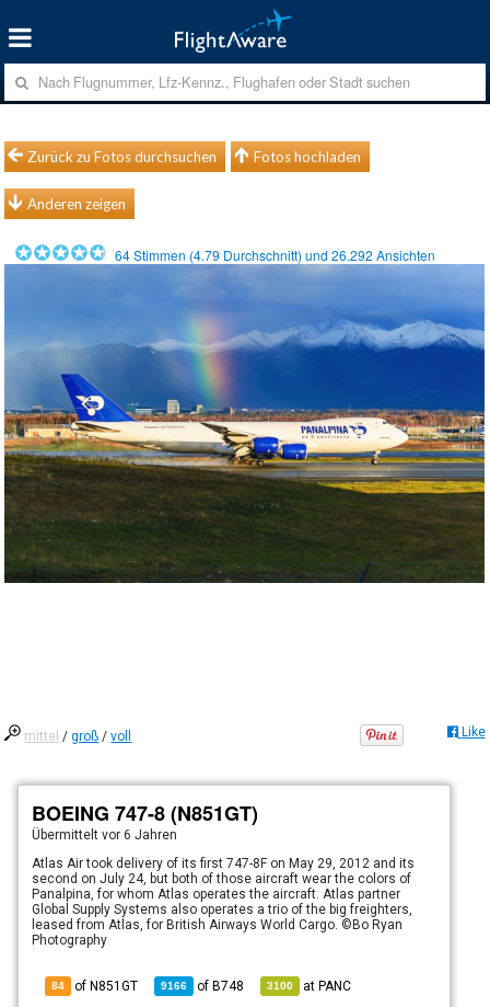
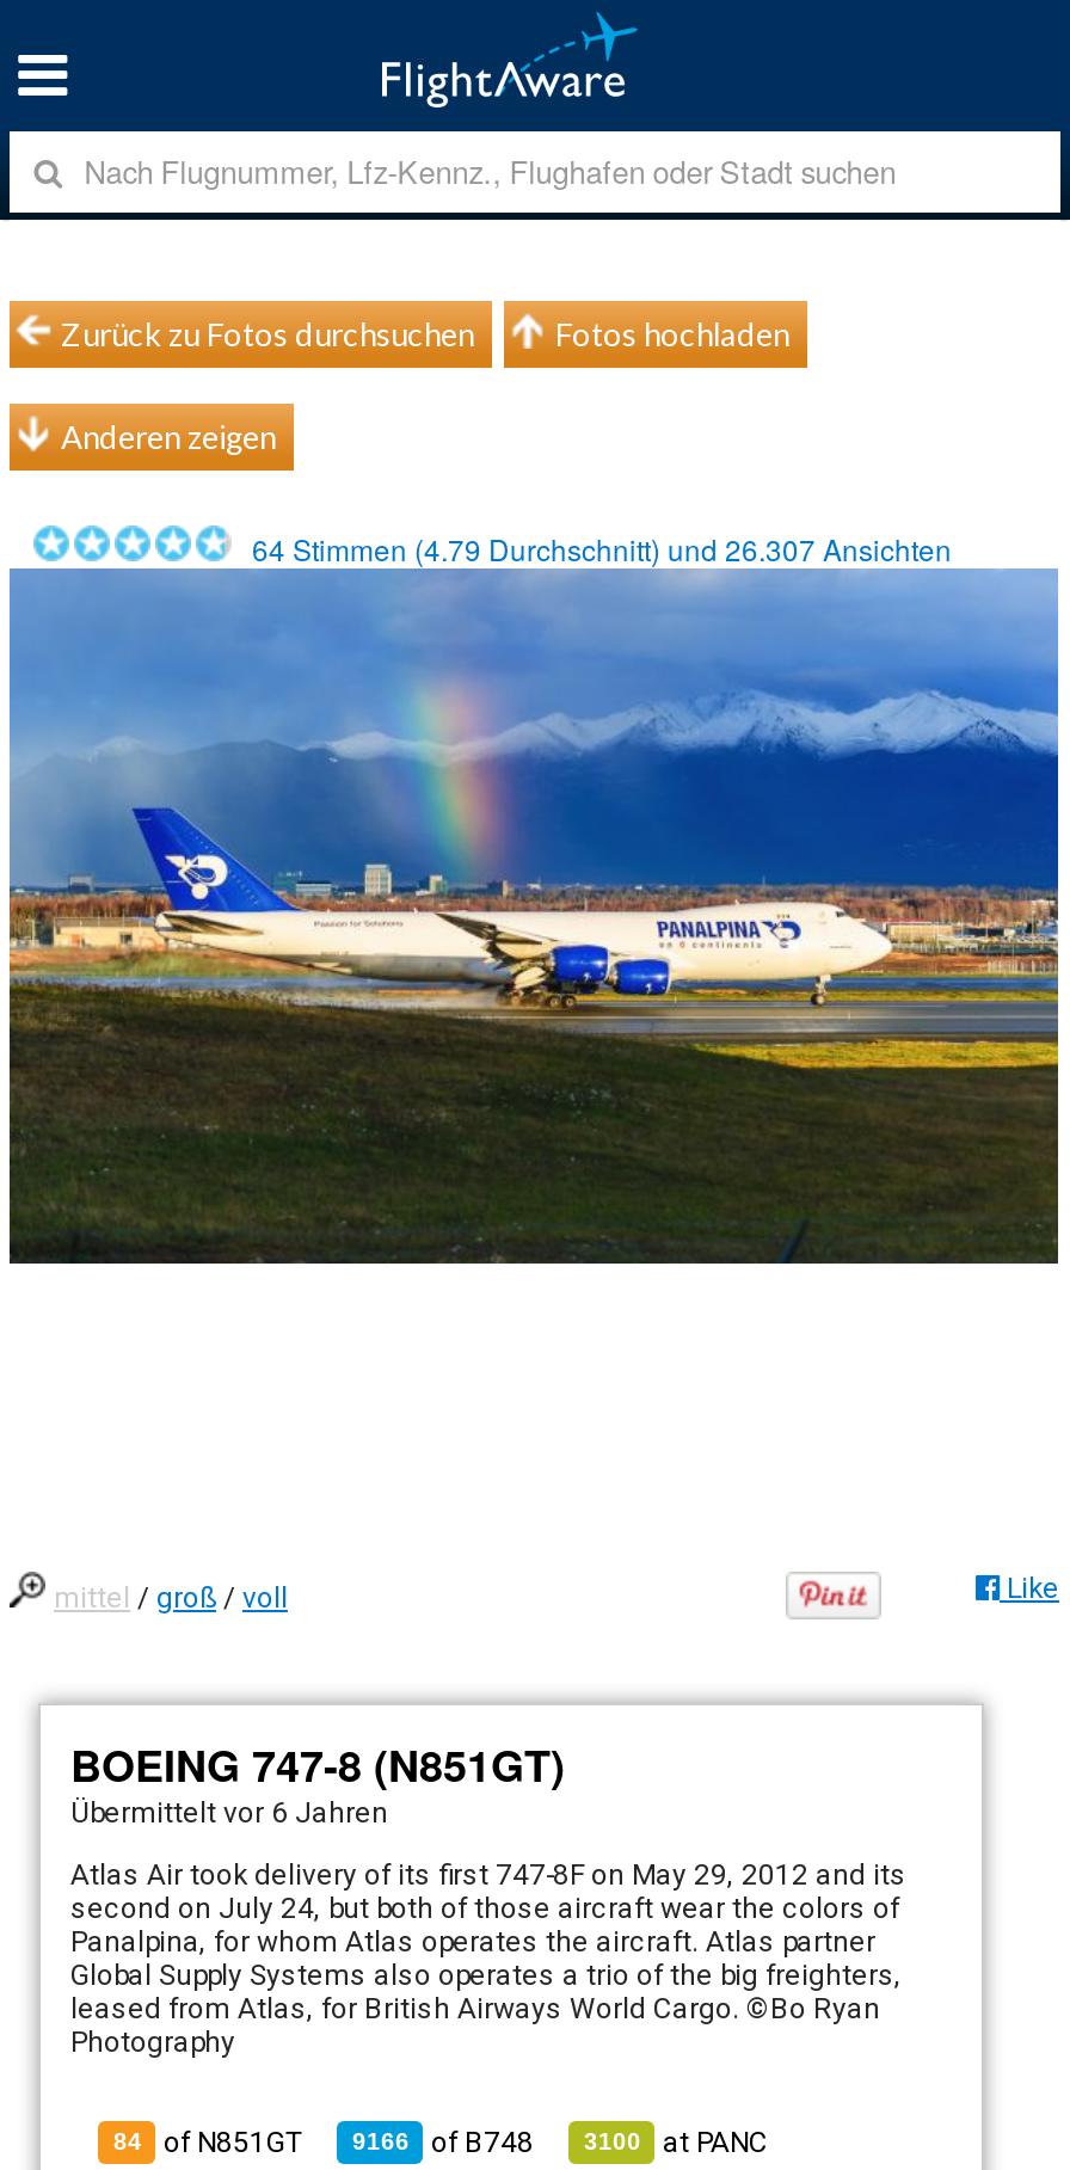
- 64 Stimmen (4.79 Durchschnitt) und 26.292 Ansichten
+ 64 Stimmen (4.79 Durchschnitt) und 26.307 Ansichten
